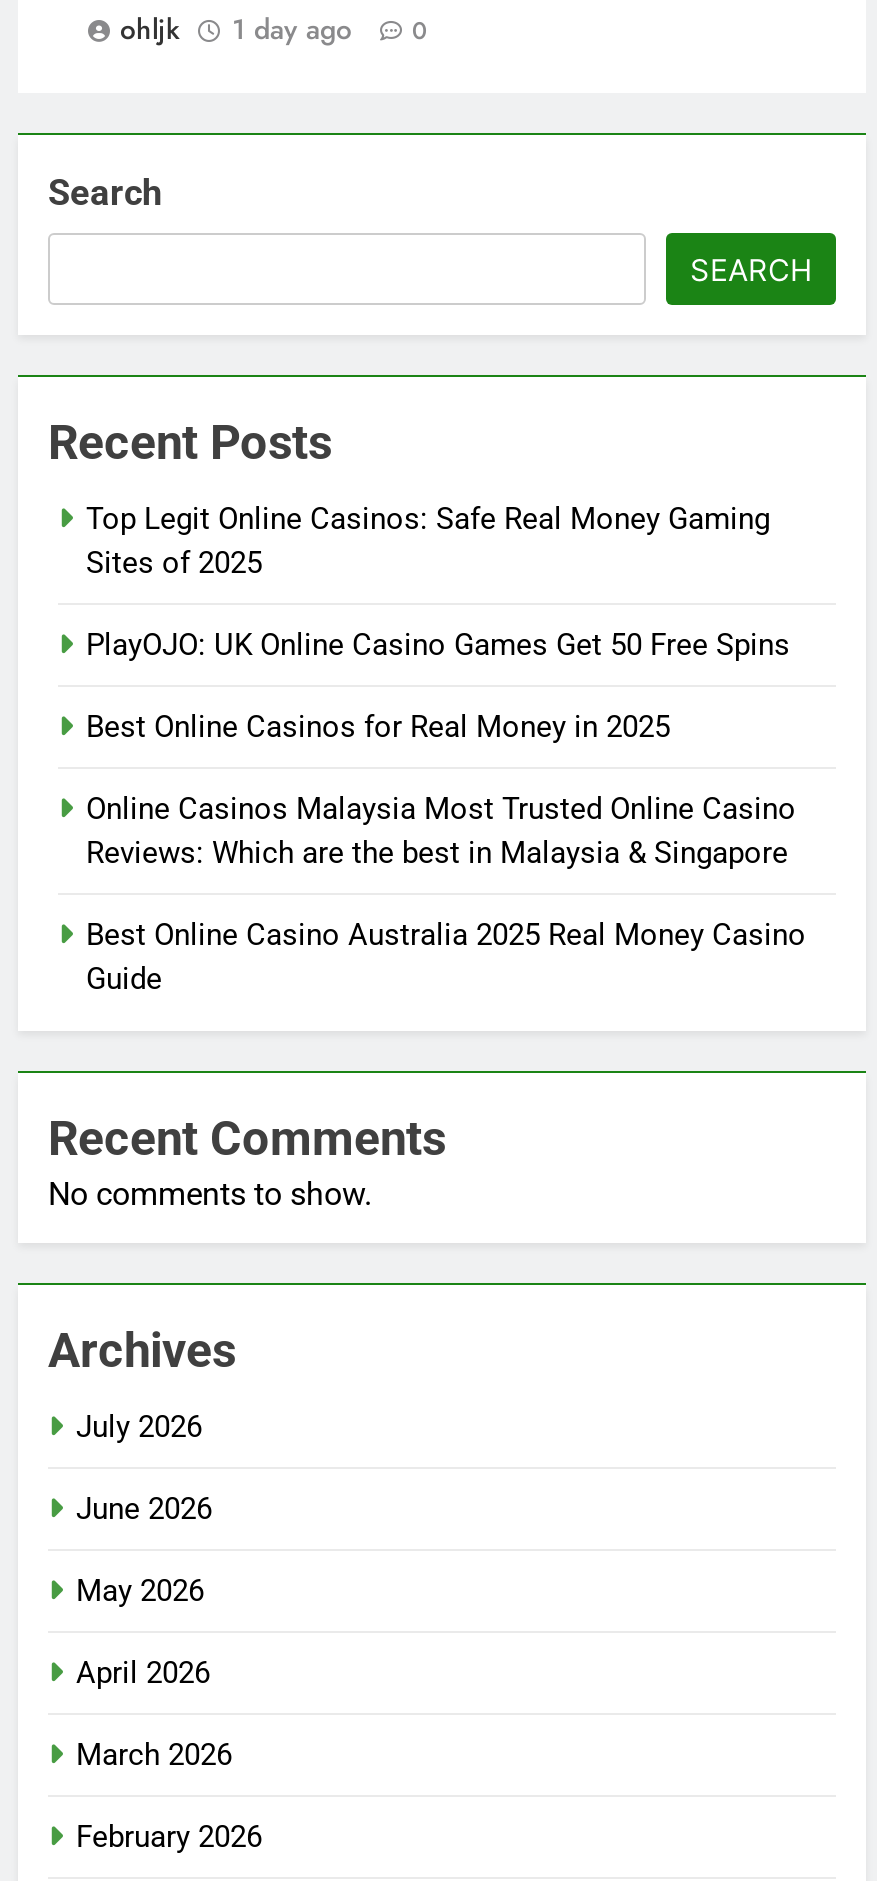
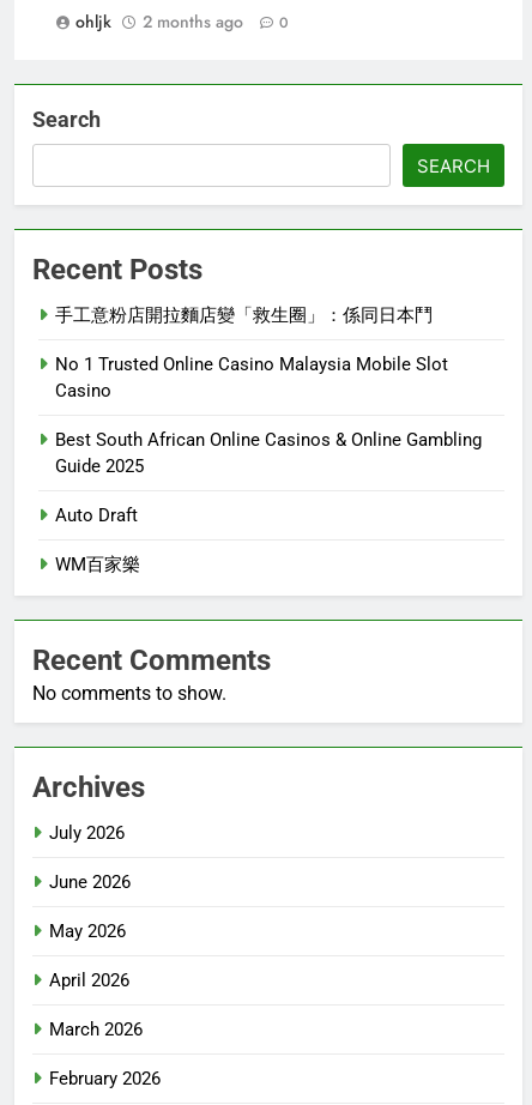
- ohljk 1 day ago 0
+ ohljk 2 months ago 0

- Top Legit Online Casinos: Safe Real Money Gaming
- Sites of 2025
+ 手工意粉店開拉麵店變「救生圈」：係同日本鬥

- PlayOJO: UK Online Casino Games Get 50 Free Spins
+ No 1 Trusted Online Casino Malaysia Mobile Slot
+ Casino

- Best Online Casinos for Real Money in 2025
+ Best South African Online Casinos & Online Gambling
+ Guide 2025

- Online Casinos Malaysia Most Trusted Online Casino
- Reviews: Which are the best in Malaysia & Singapore
+ Auto Draft

- Best Online Casino Australia 2025 Real Money Casino
- Guide
+ WM百家樂
